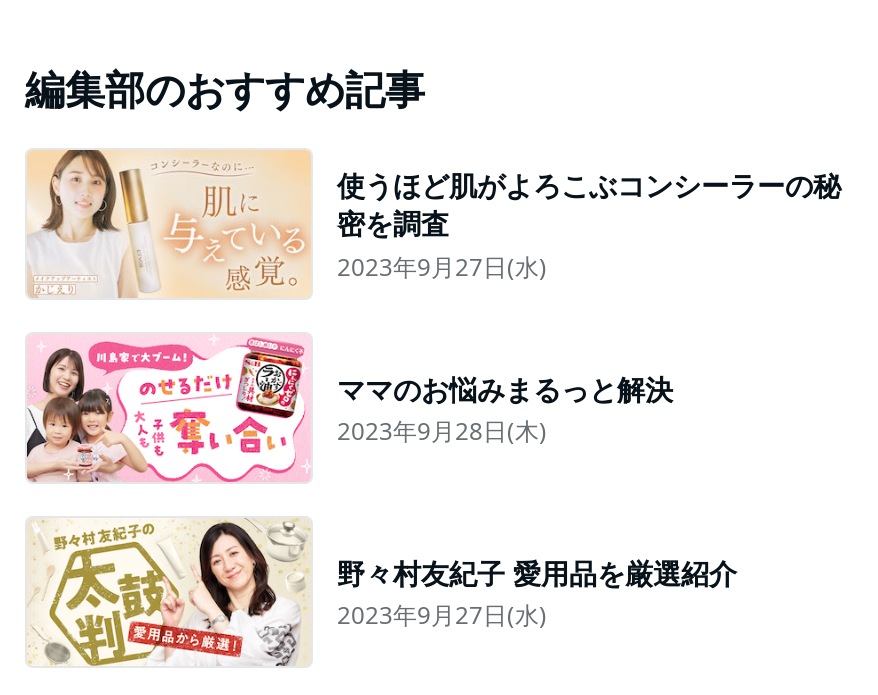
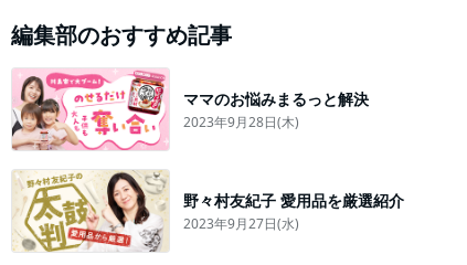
- [image]
- 使うほど肌がよろこぶコンシーラーの秘
- 密を調査
- 2023年9月27日(水)
